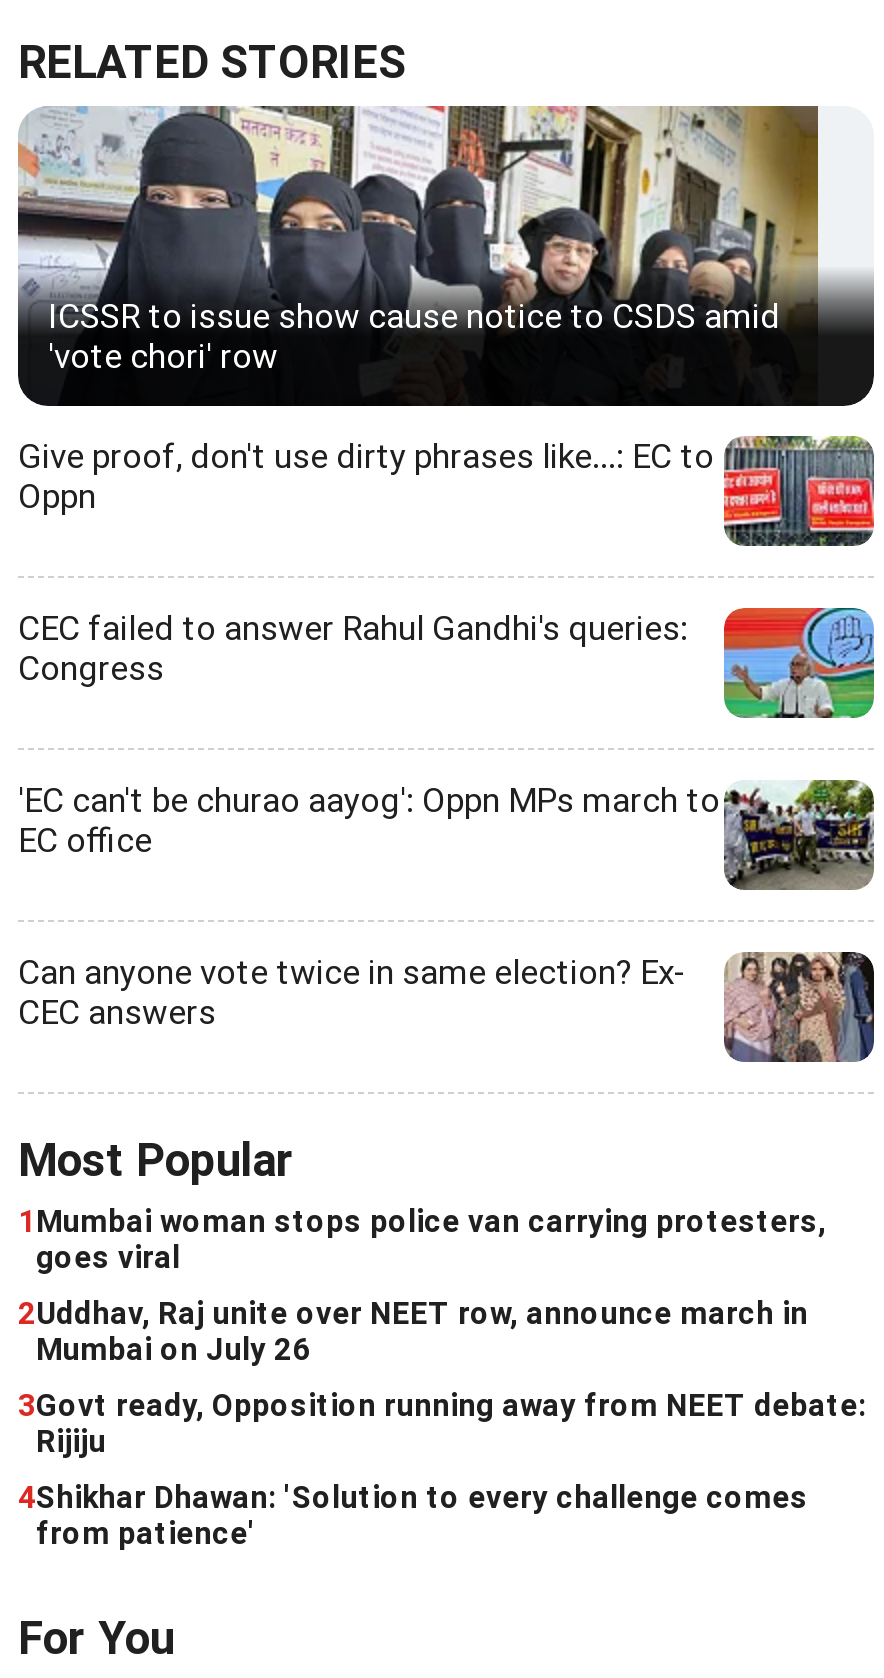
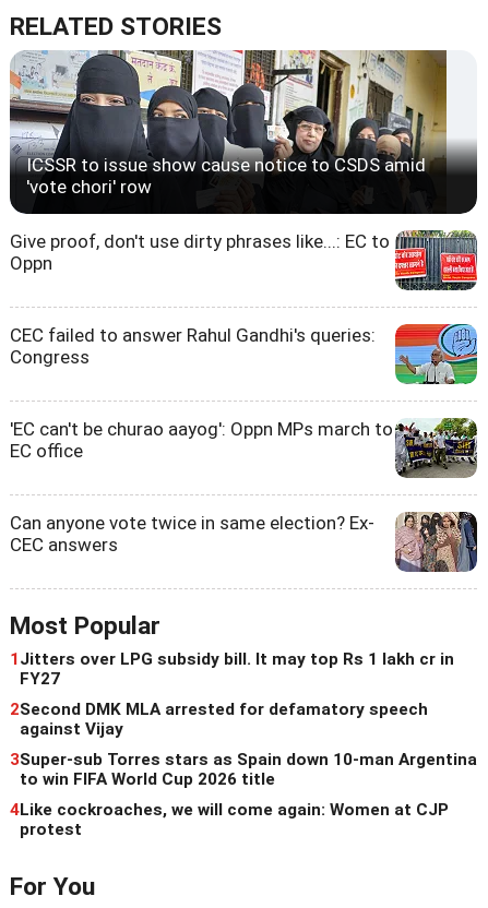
- 1 Mumbai woman stops police van carrying protesters,
- goes viral
+ 1 Jitters over LPG subsidy bill. It may top Rs 1 lakh cr in
+ FY27

- 2Uddhav, Raj unite over NEET row, announce march in
- Mumbai on July 26
+ 2Second DMK MLA arrested for defamatory speech
+ against Vijay

- 3Govt ready, Opposition running away from NEET debate:
- Rijiju
+ 3Super-sub Torres stars as Spain down 10-man Argentina
+ to win FIFA World Cup 2026 title

- 4Shikhar Dhawan: 'Solution to every challenge comes
- from patience'
+ 4Like cockroaches, we will come again: Women at CJP
+ protest
